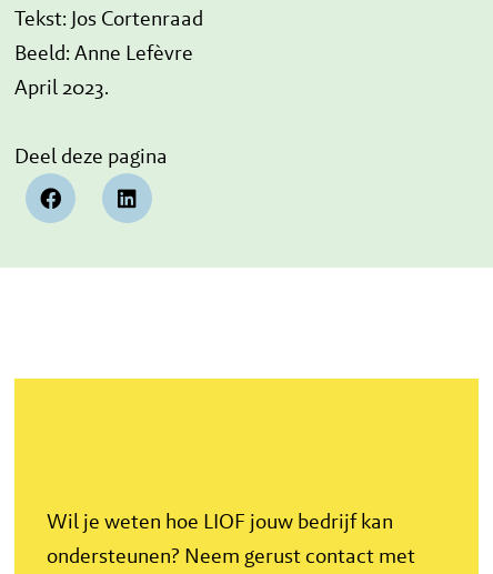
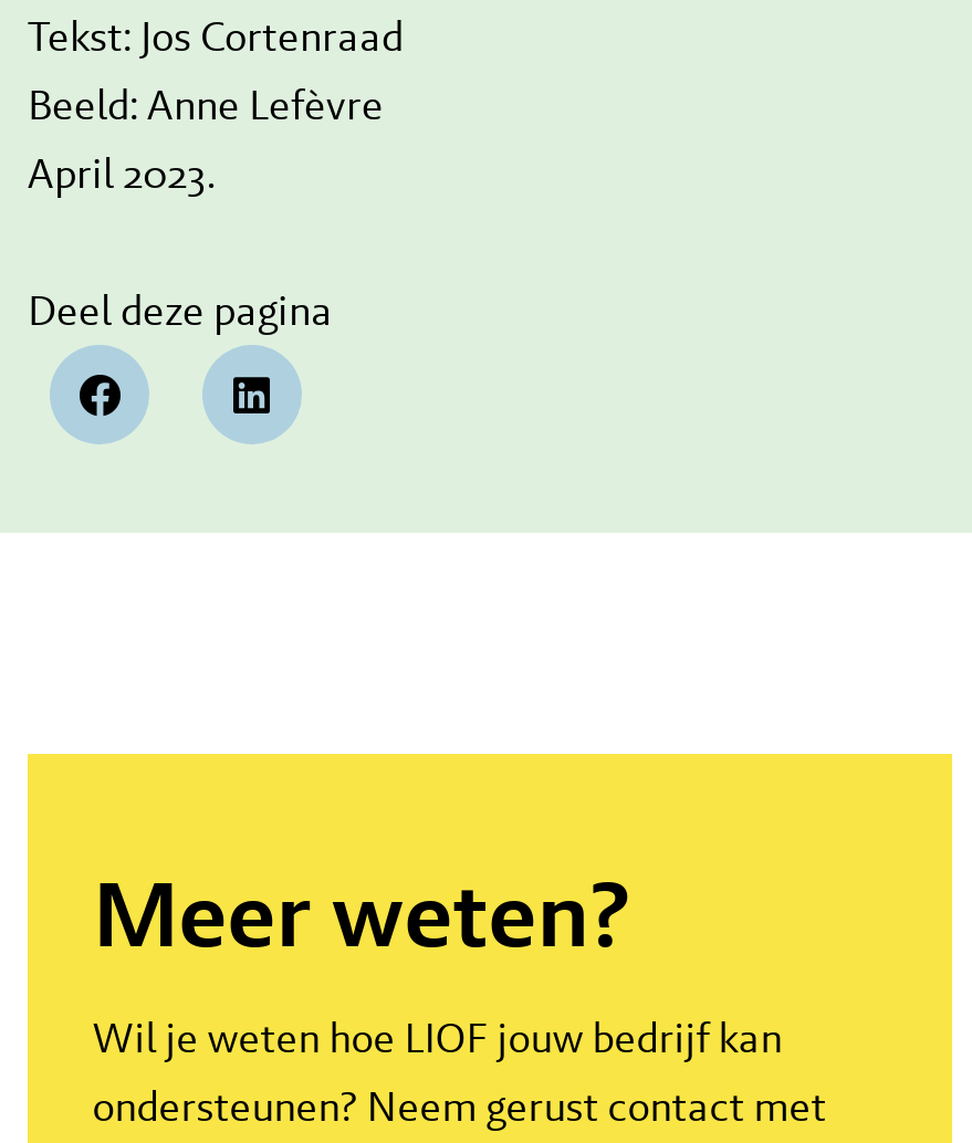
+ Meer weten?
